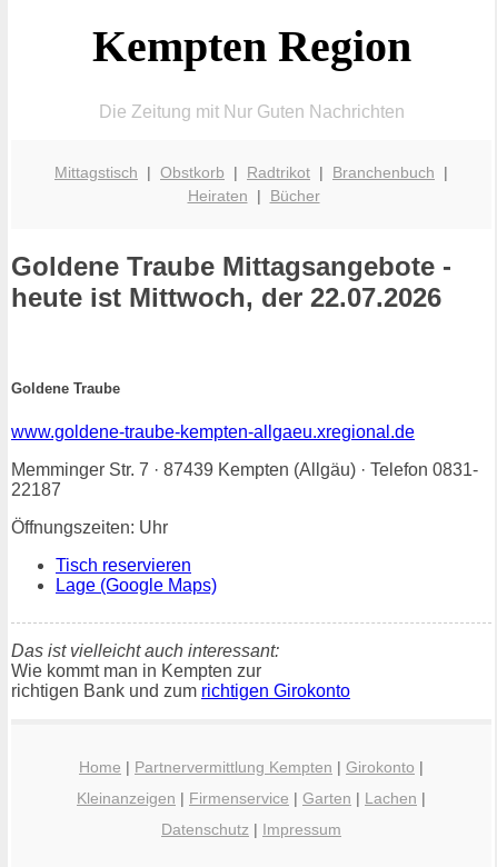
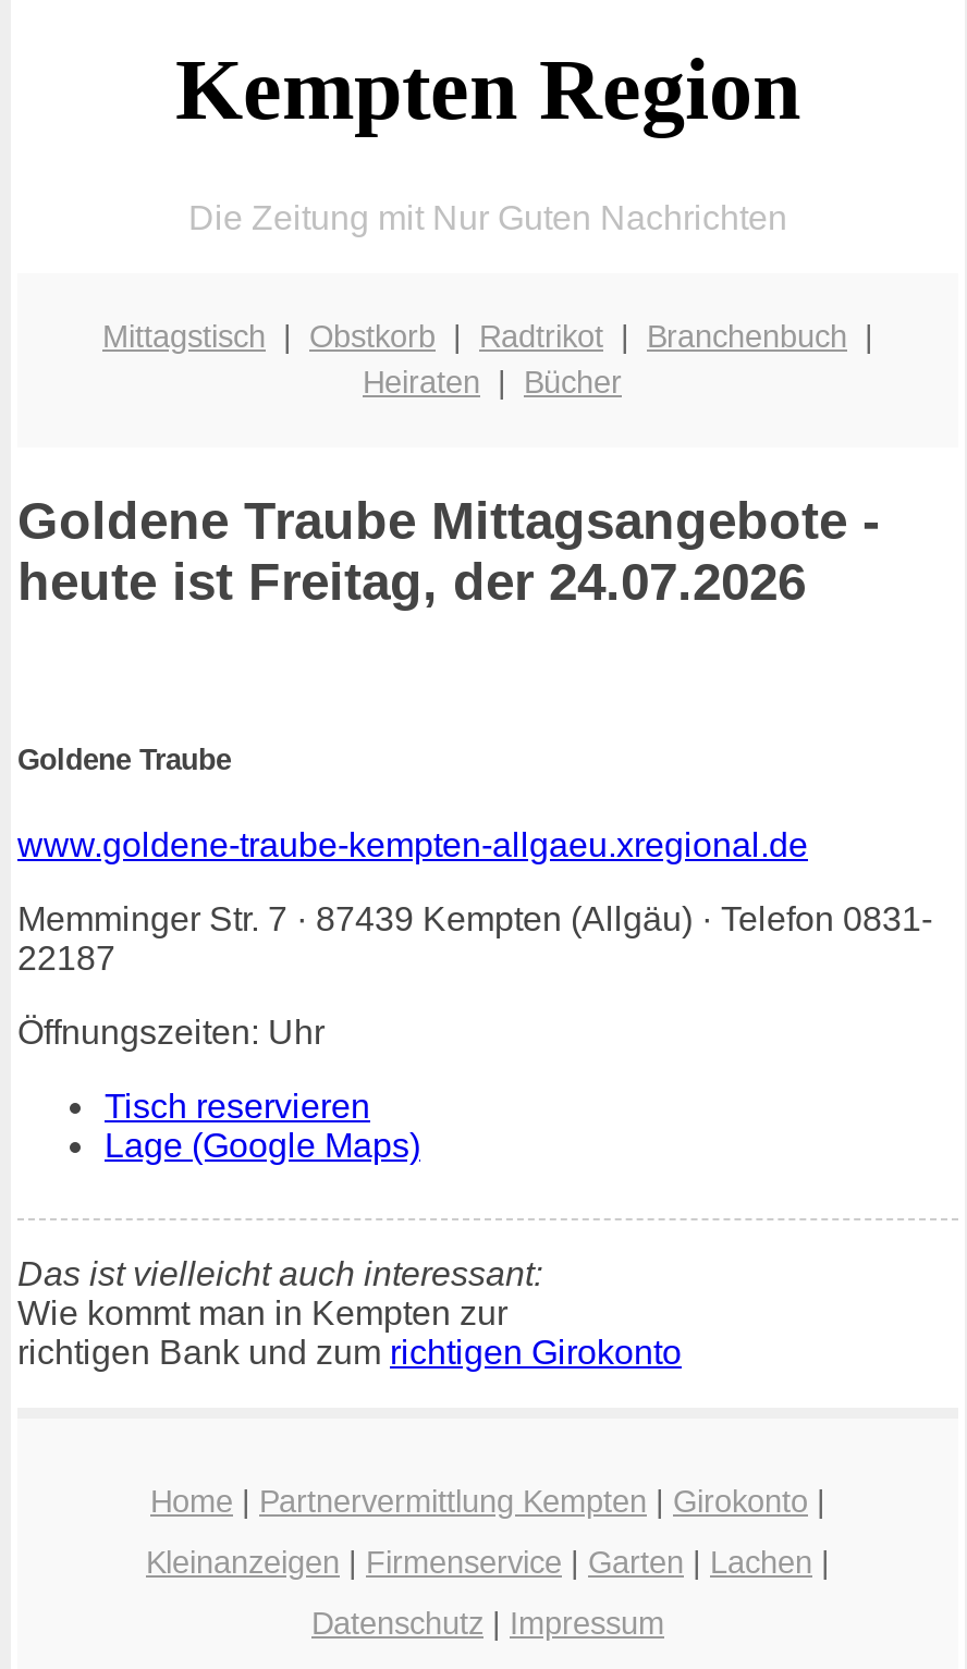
- heute ist Mittwoch, der 22.07.2026
+ heute ist Freitag, der 24.07.2026
